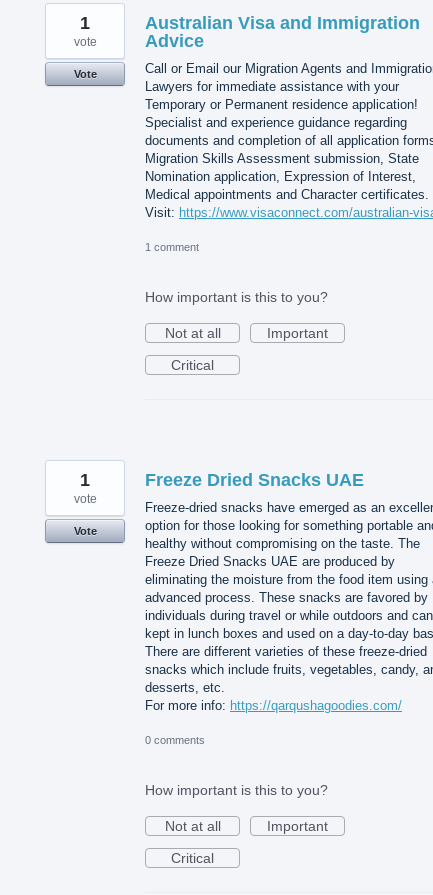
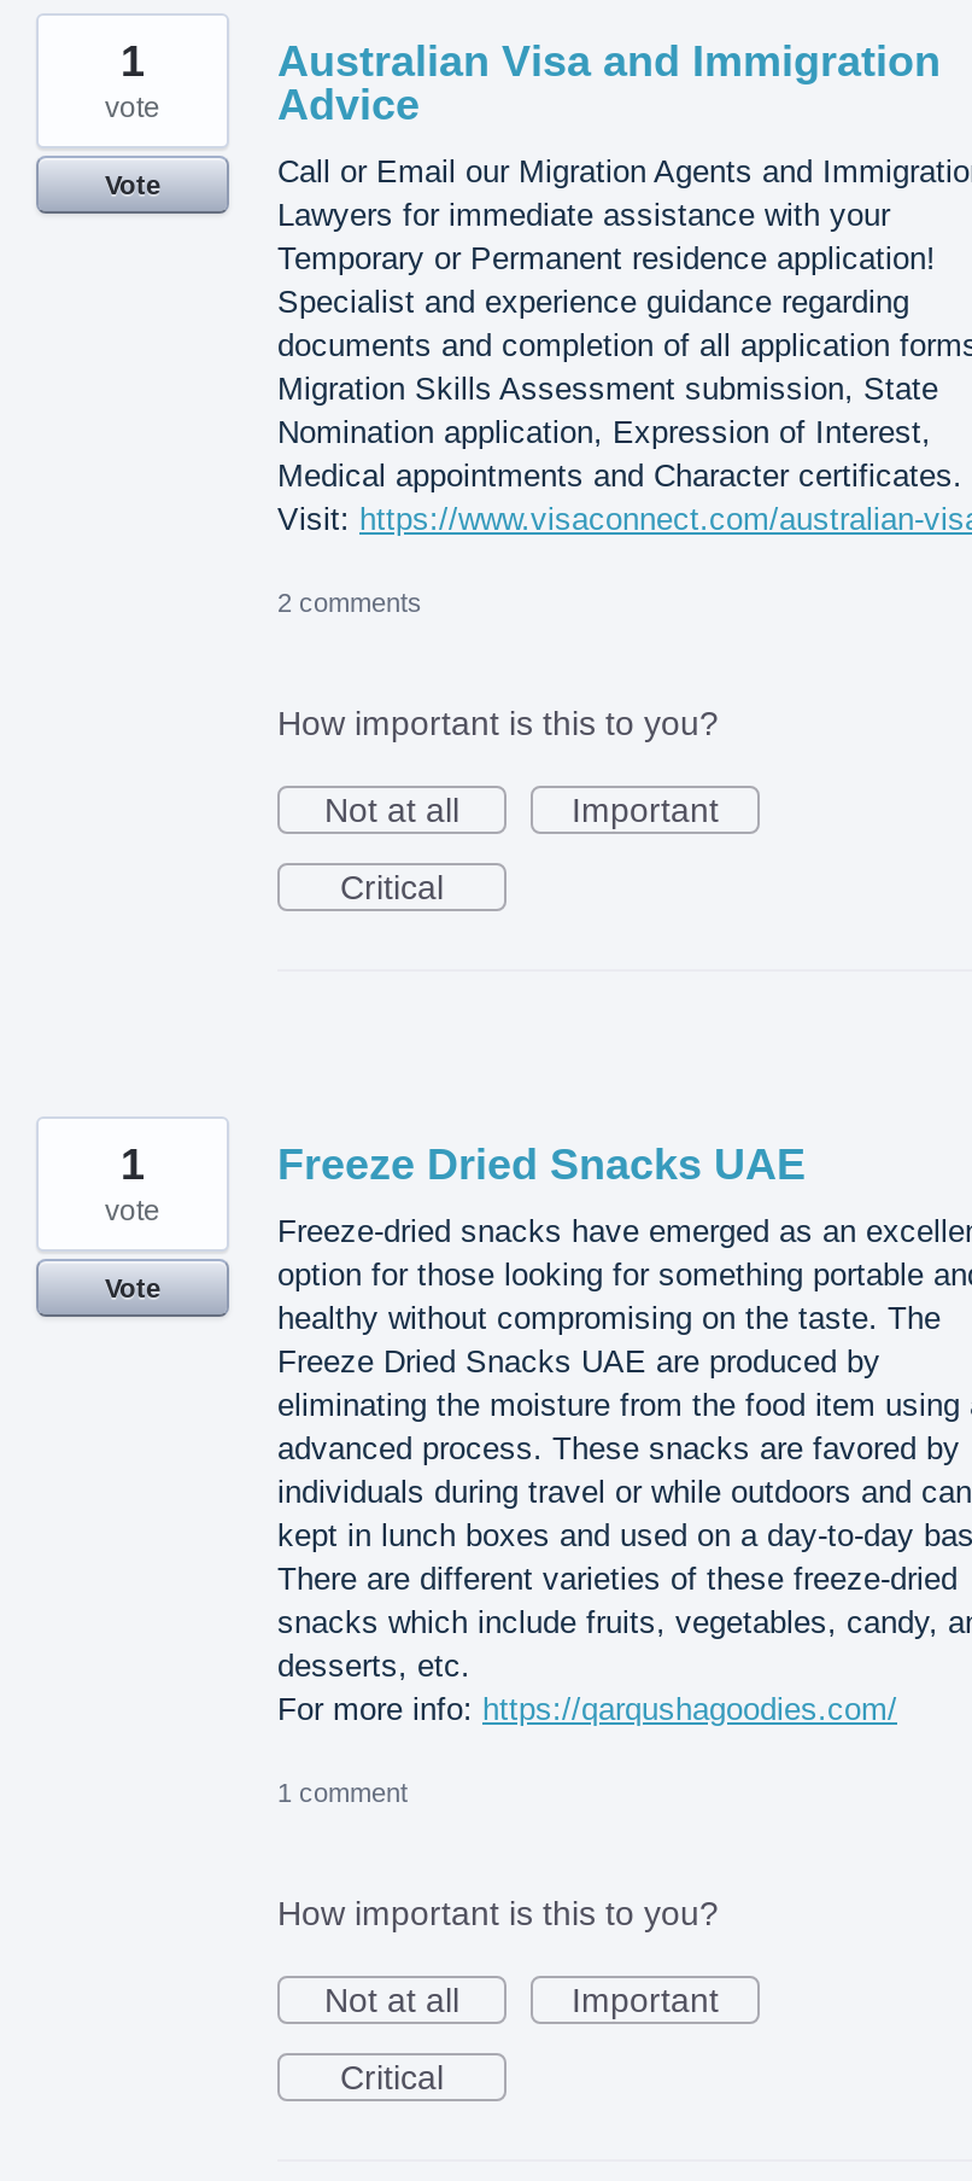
- 1 comment
+ 2 comments

- 0 comments
+ 1 comment
